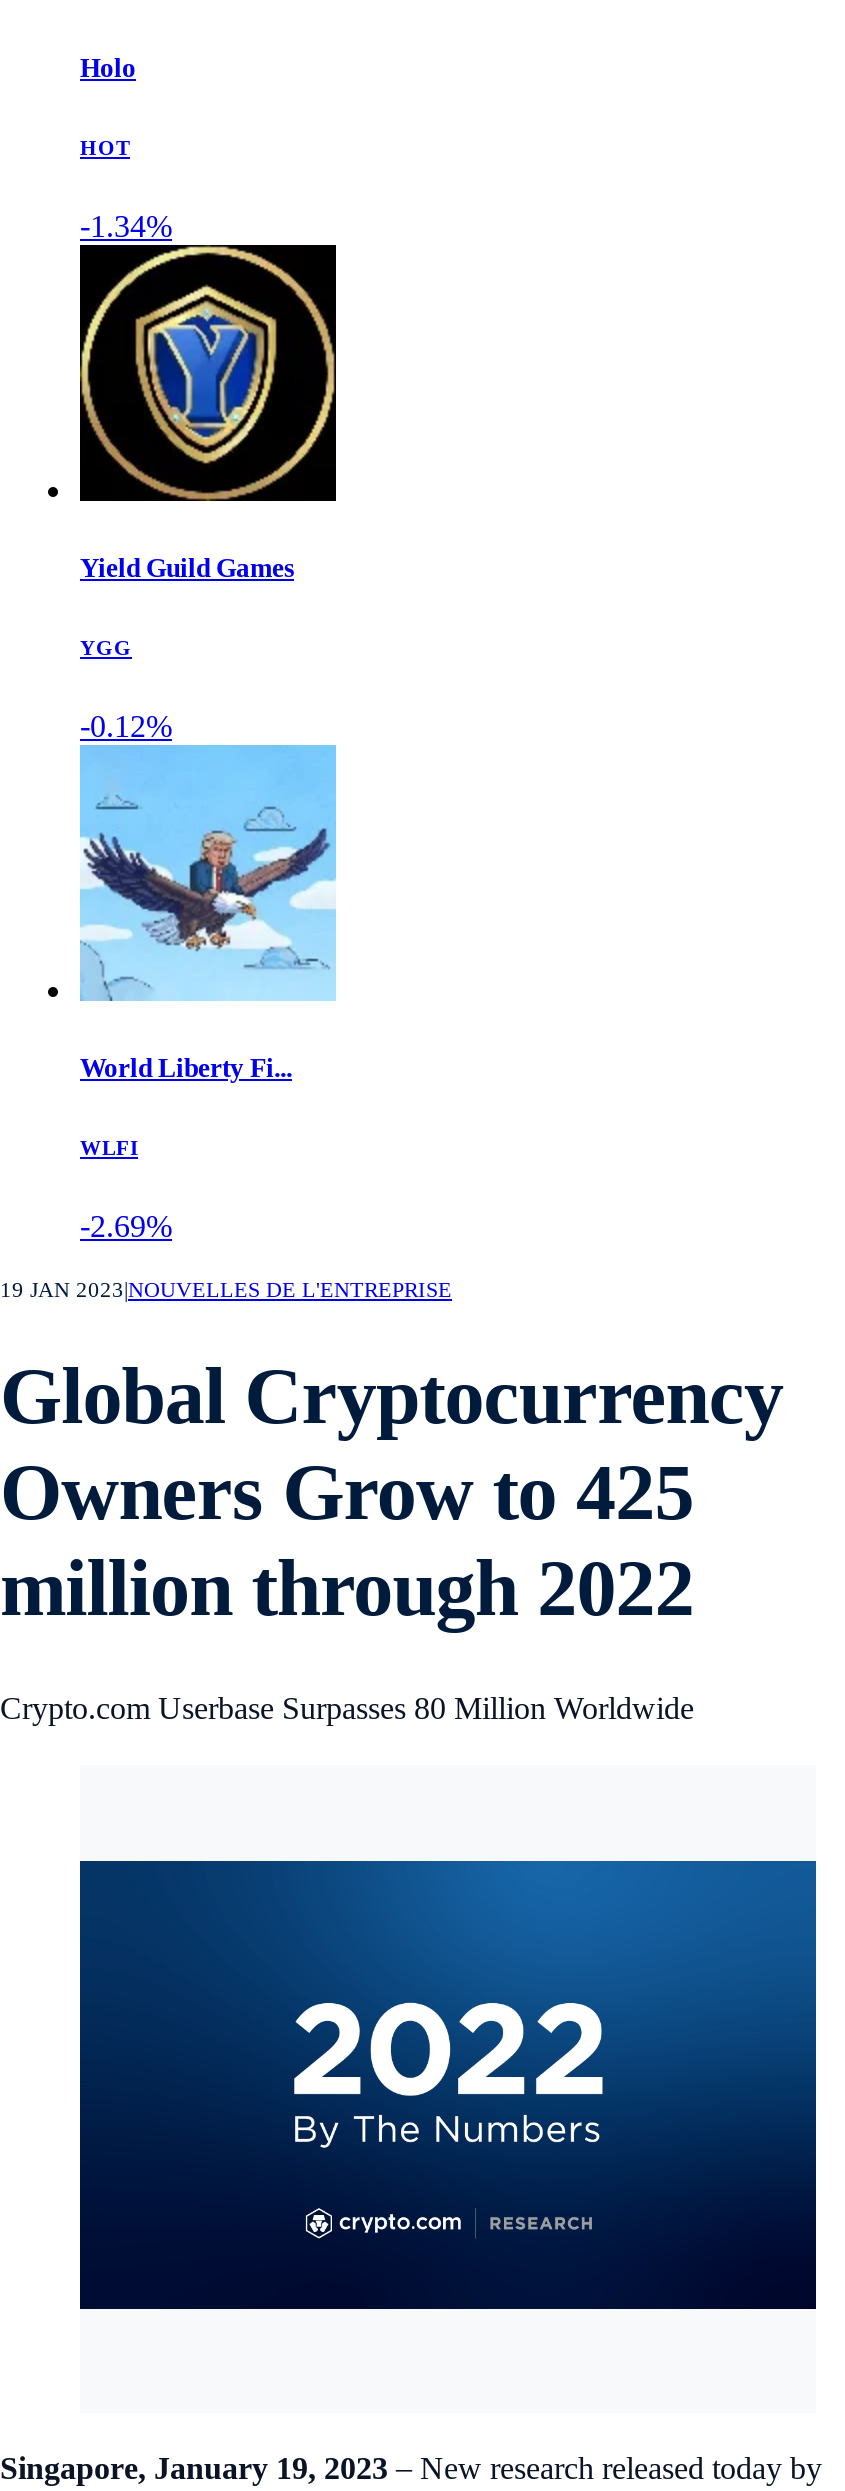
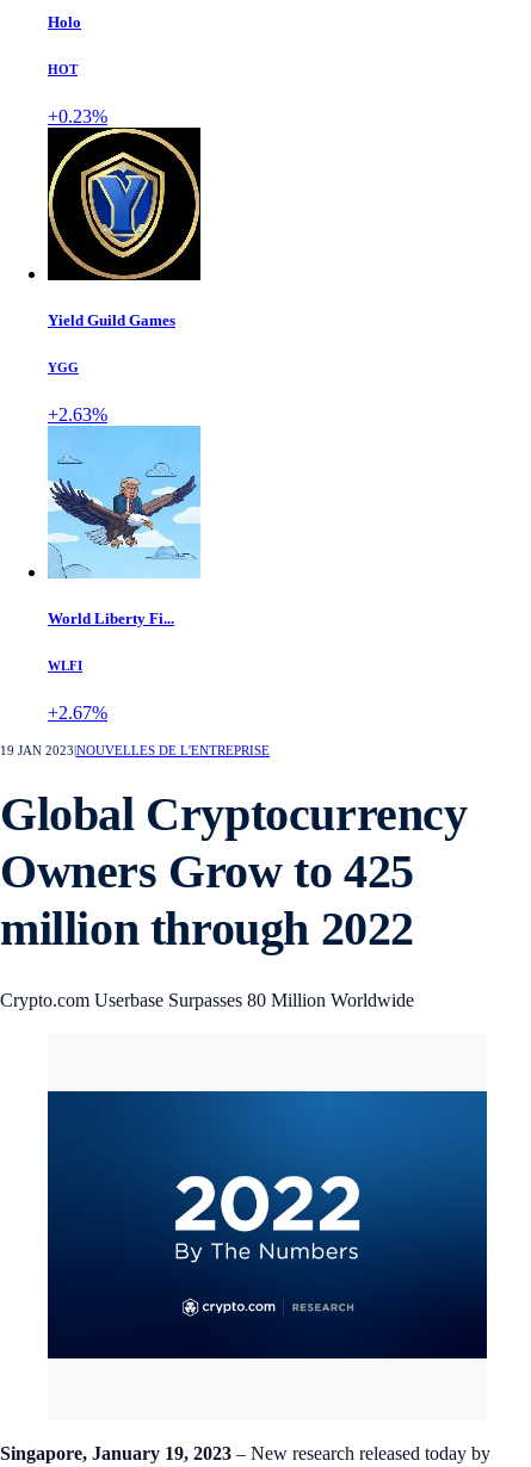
- -1.34%
+ +0.23%

- -0.12%
+ +2.63%

- -2.69%
+ +2.67%
